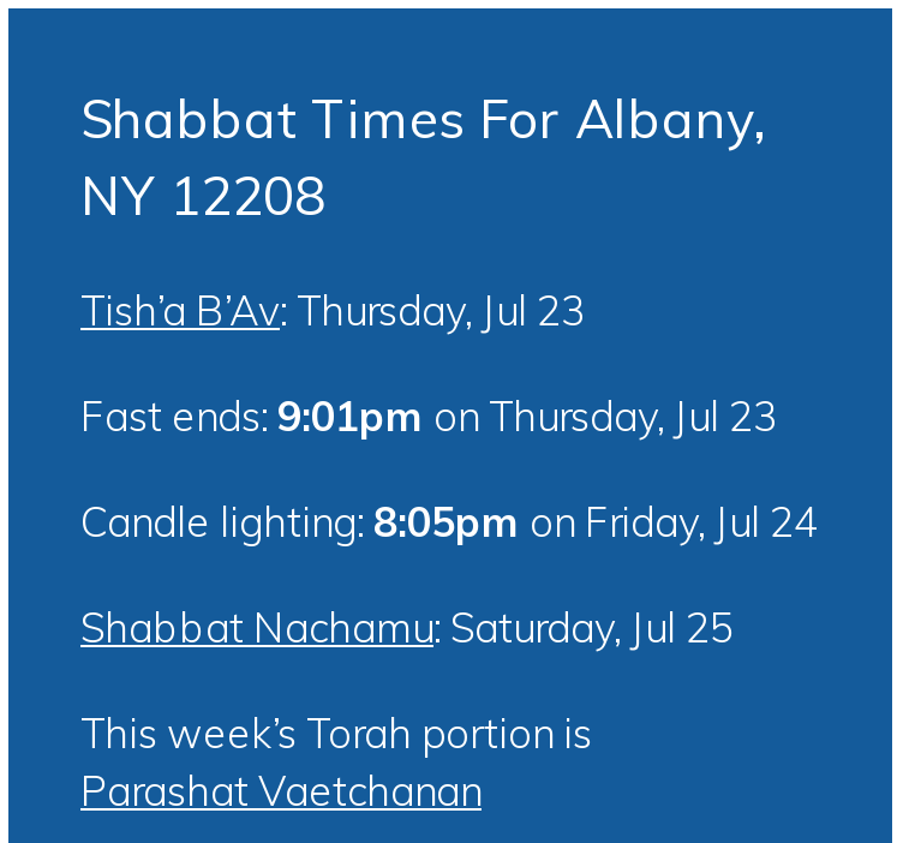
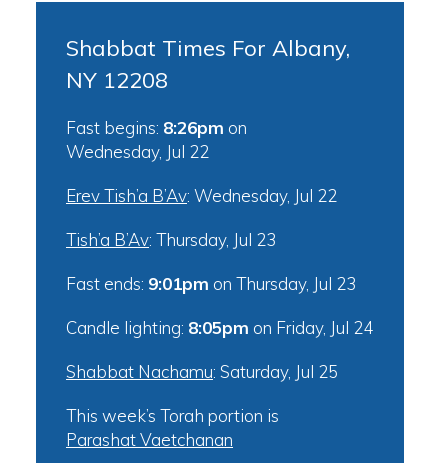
+ Fast begins: 8:26pm on
+ Wednesday, Jul 22
+ Erev Tish’a B’Av: Wednesday, Jul 22
